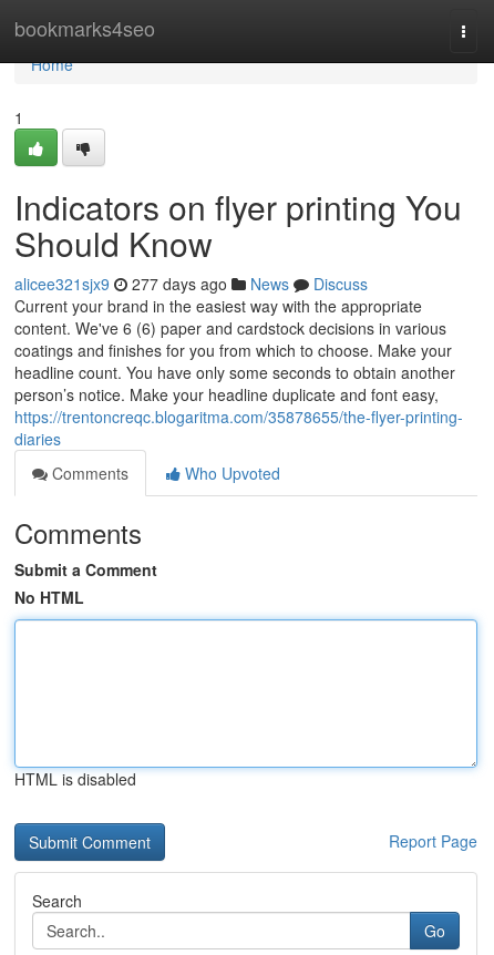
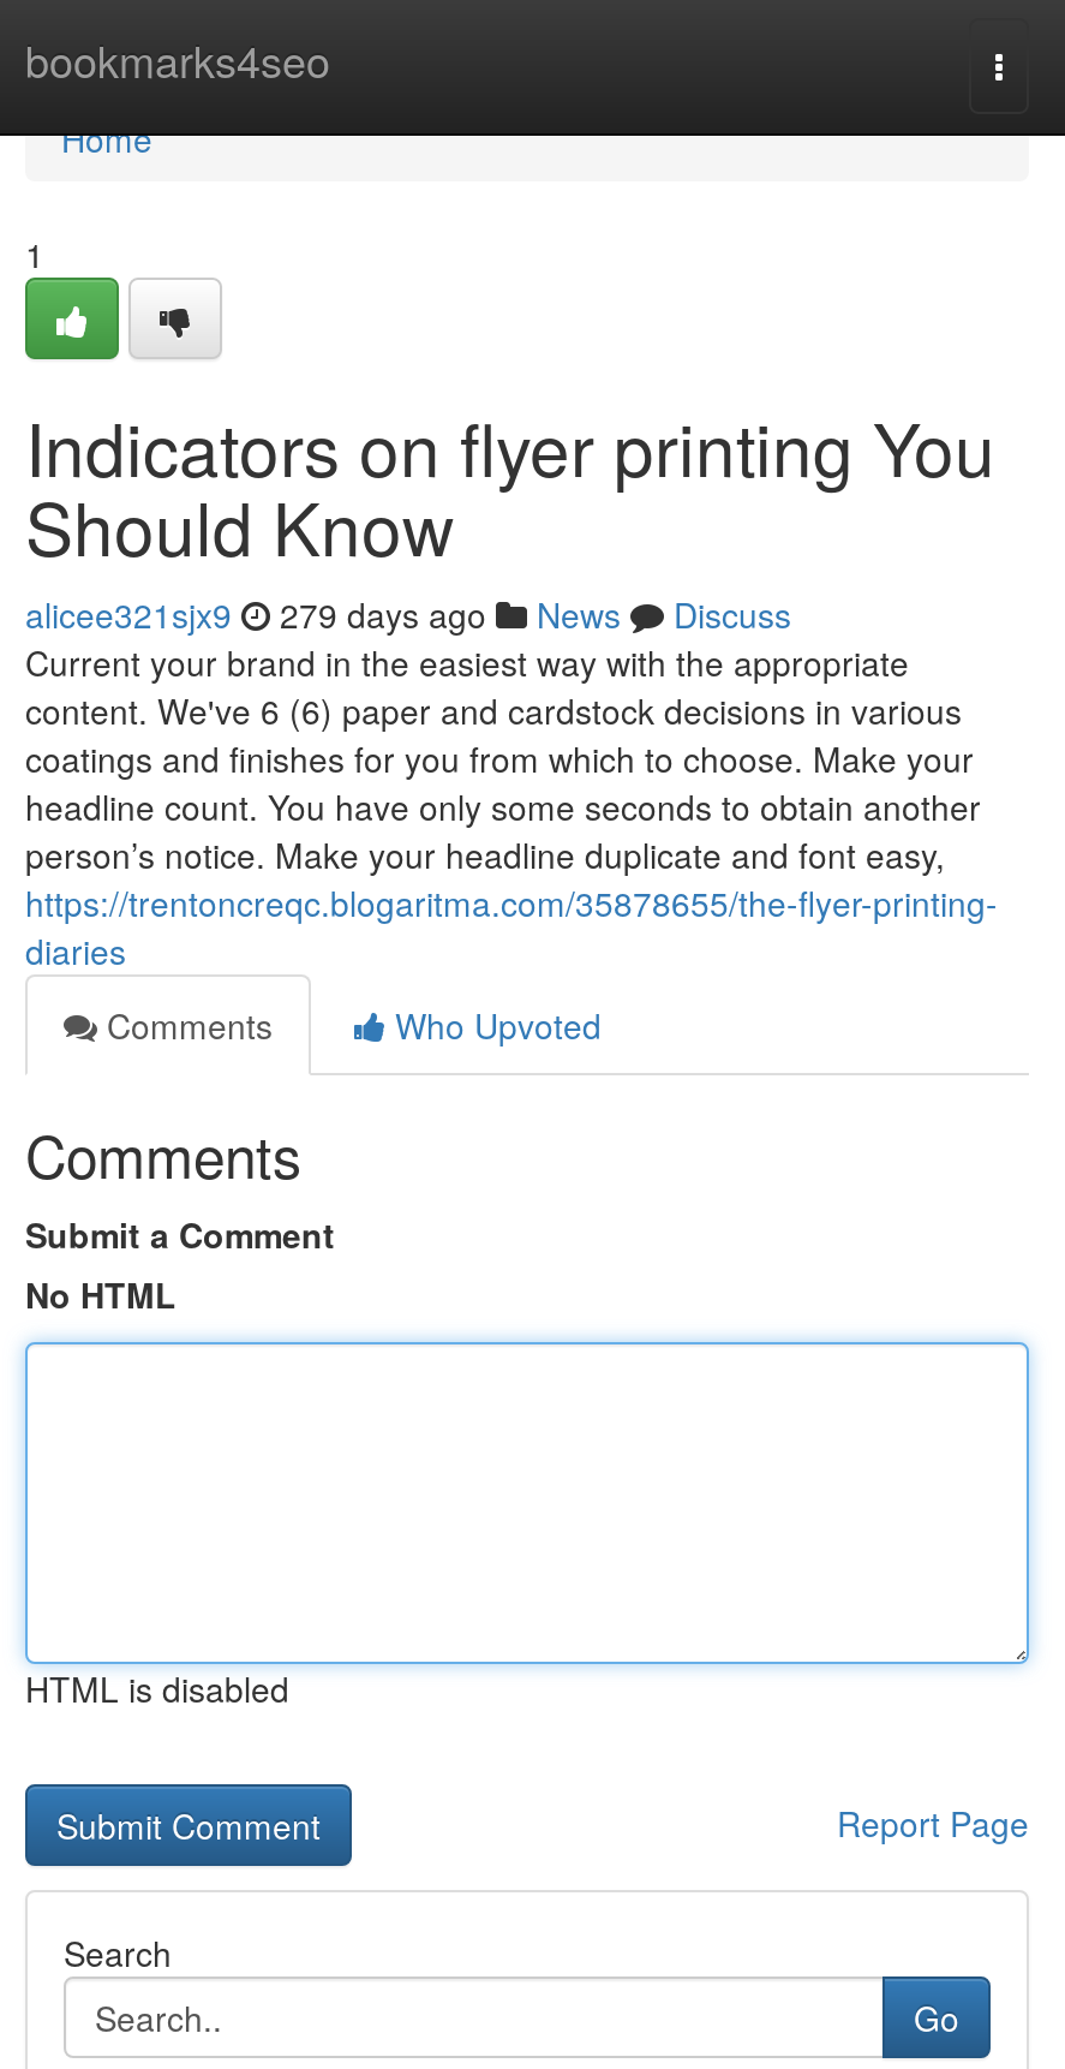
- alicee321sjx9 277 days ago News Discuss
+ alicee321sjx9 279 days ago News Discuss
